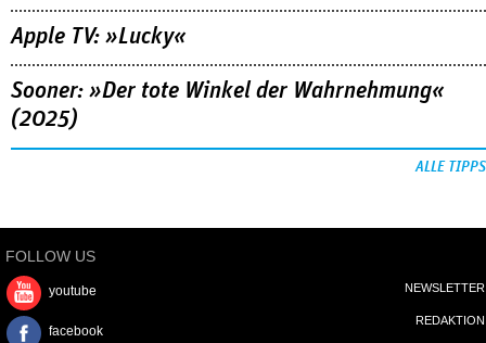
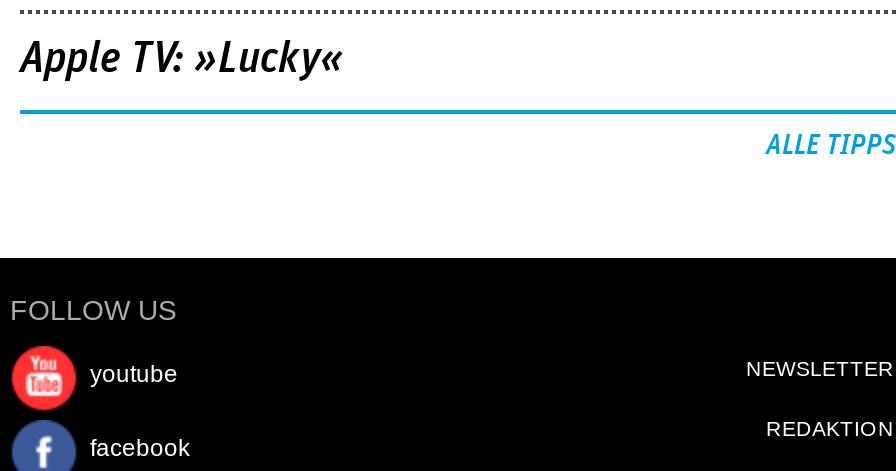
- Sooner: »Der tote Winkel der Wahrnehmung«
- (2025)
